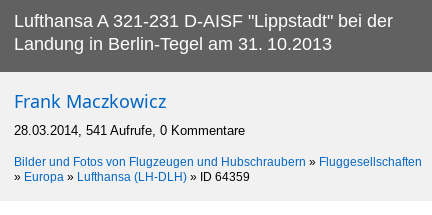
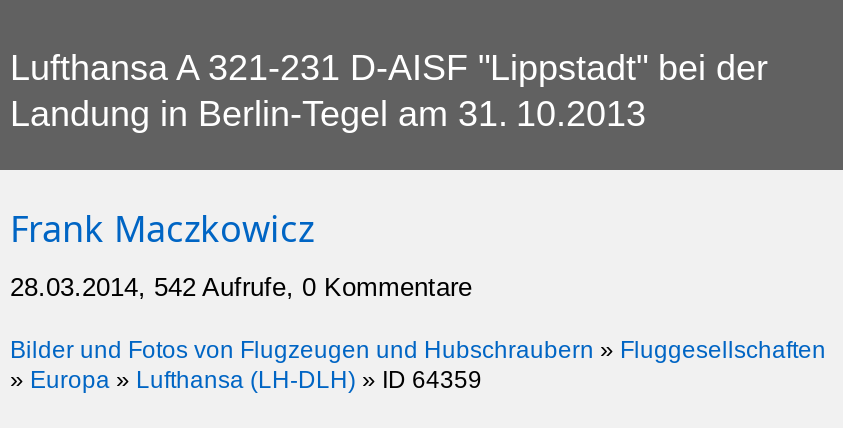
- 28.03.2014, 541 Aufrufe, 0 Kommentare
+ 28.03.2014, 542 Aufrufe, 0 Kommentare
